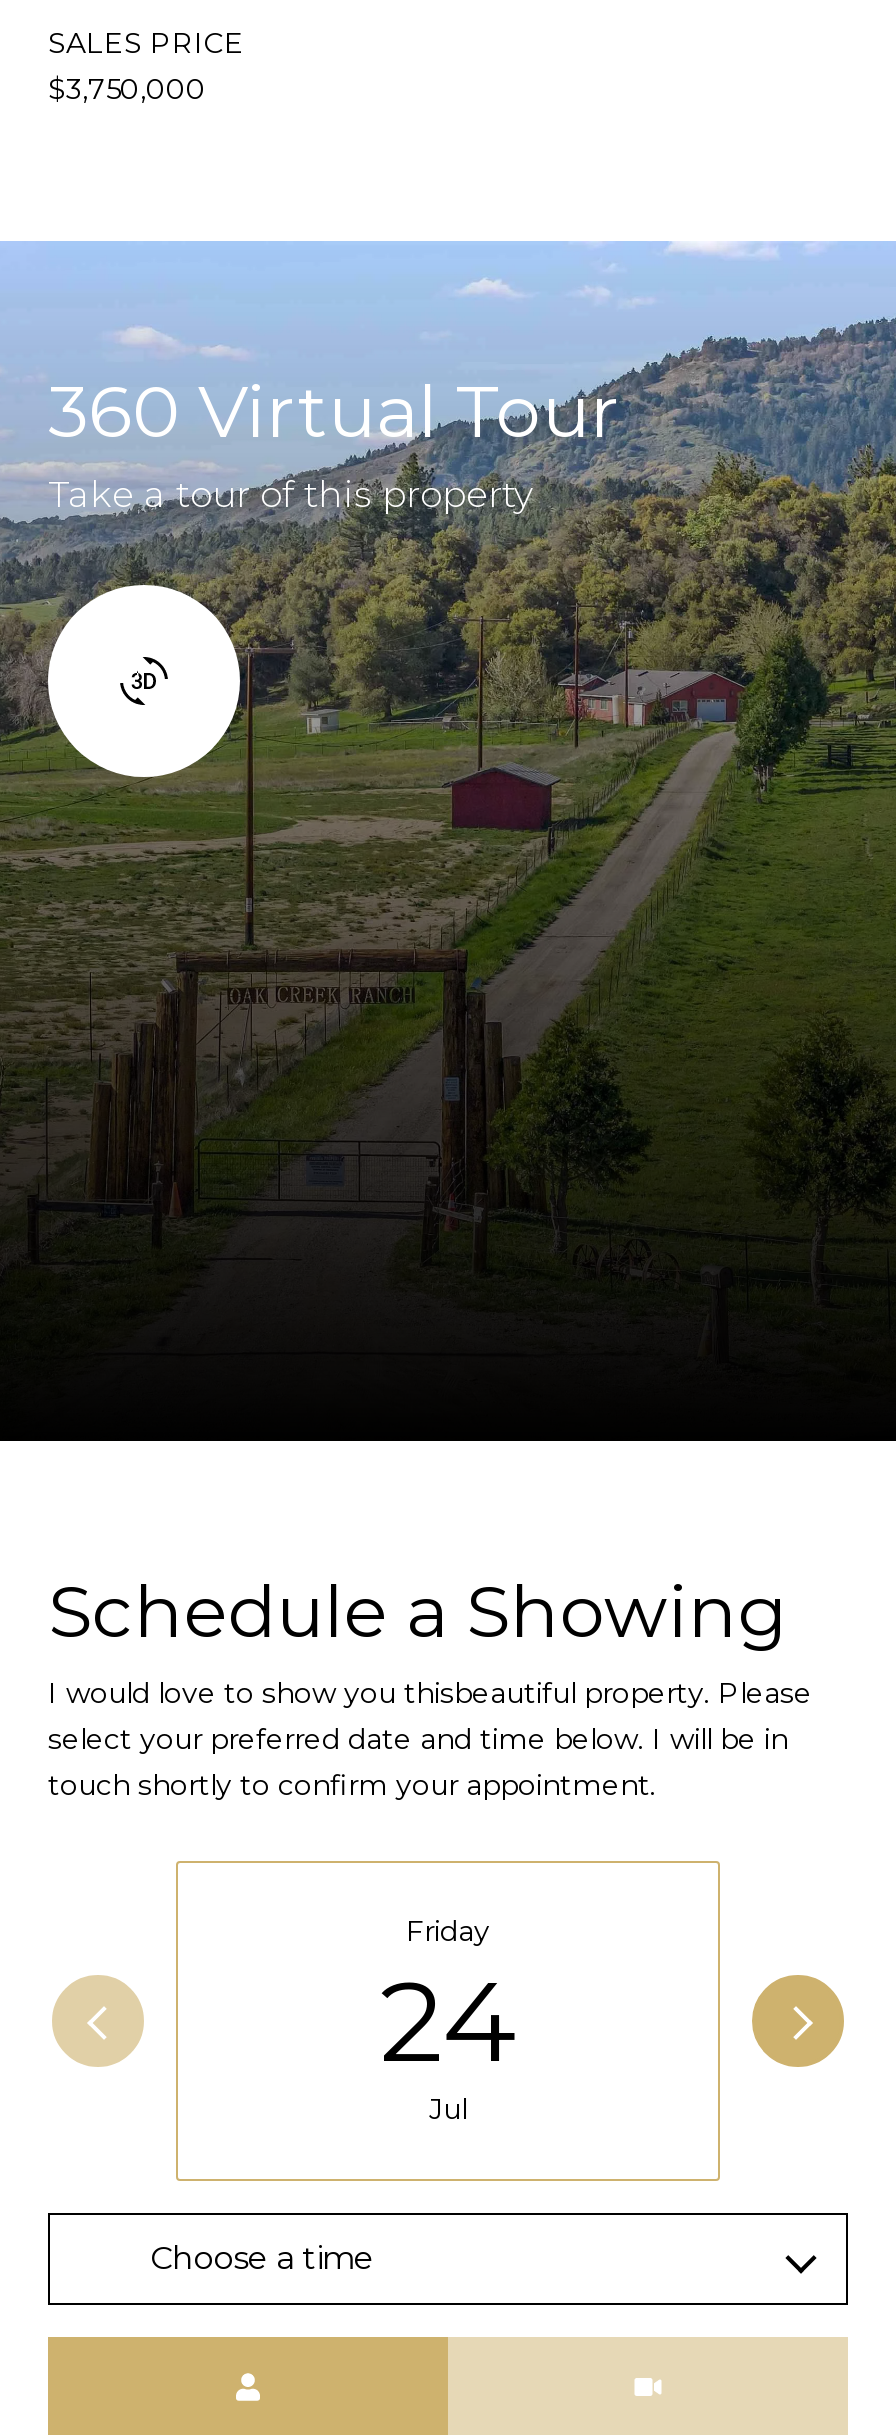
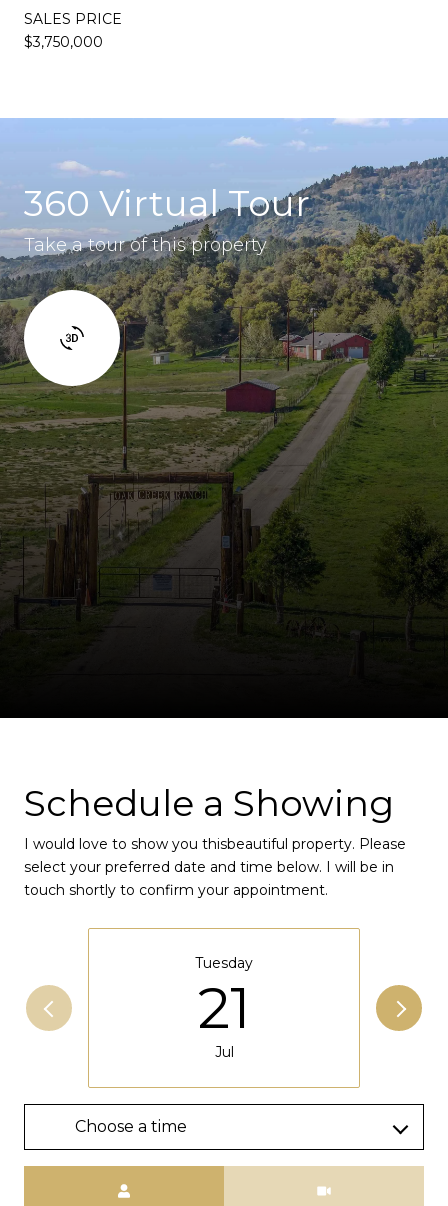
- Friday
- 24
+ Tuesday
+ 21
